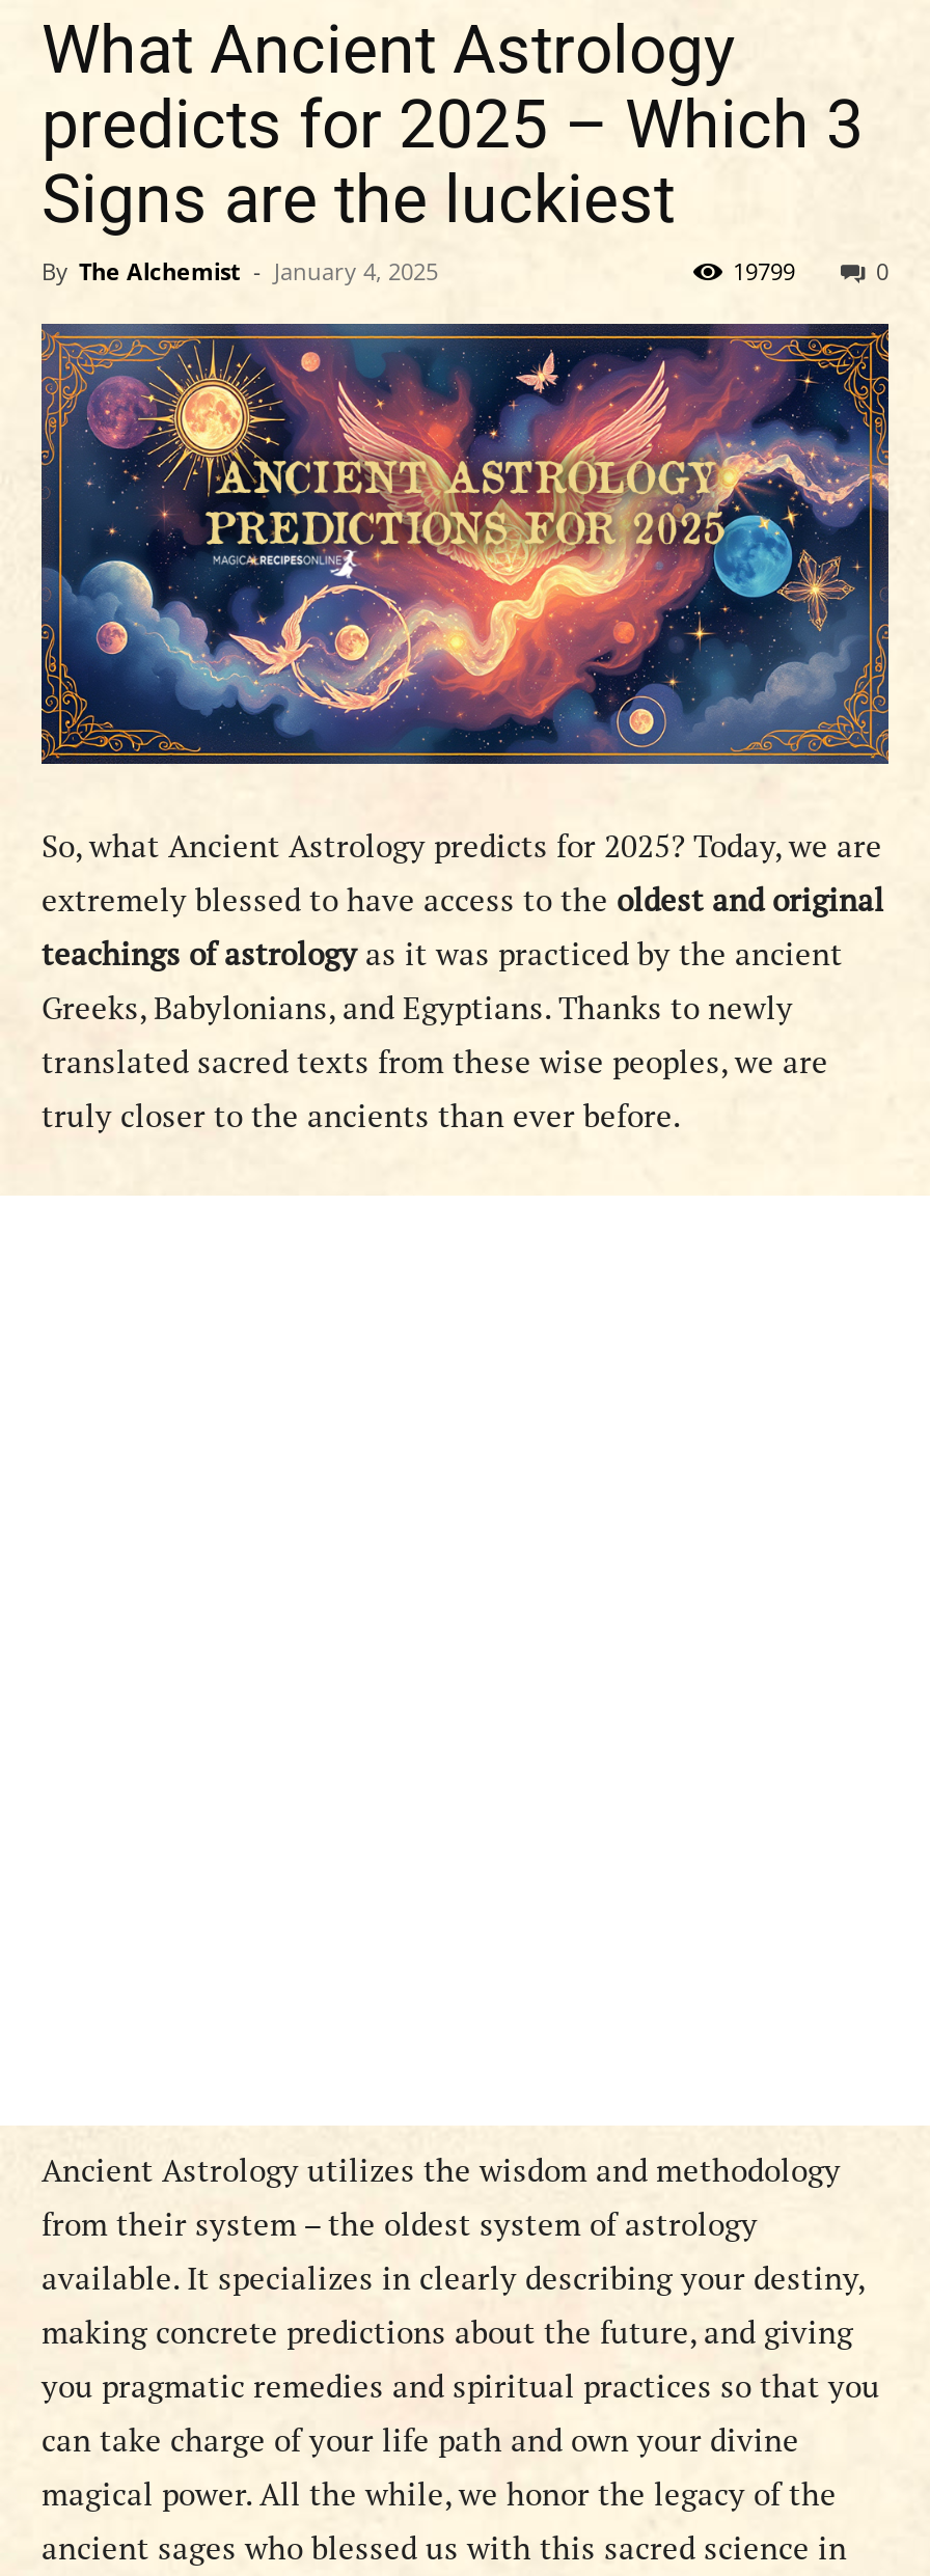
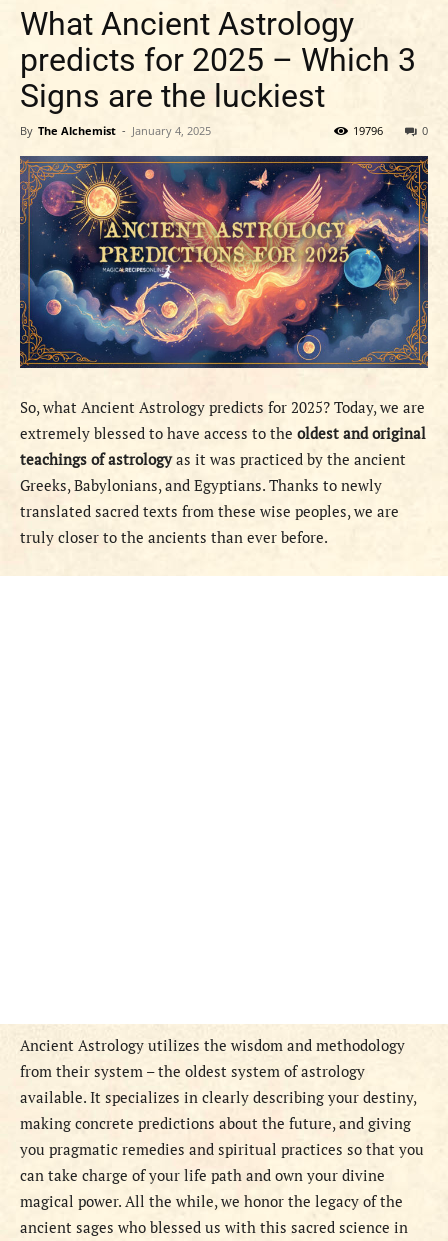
- 19799
+ 19796
